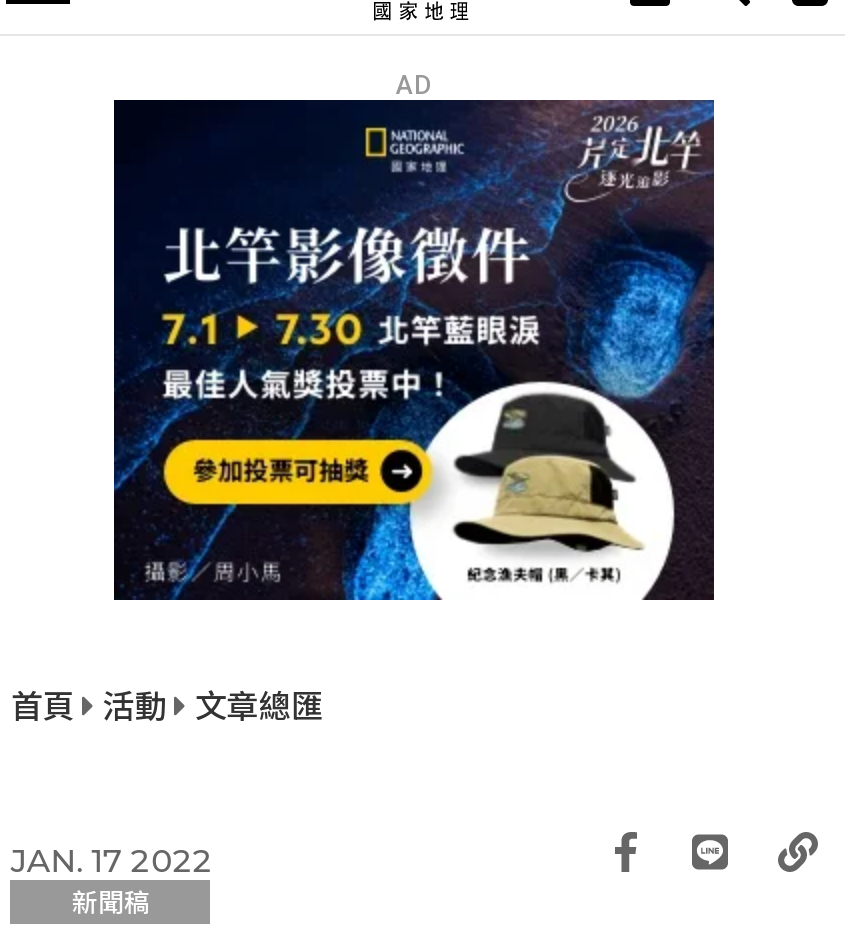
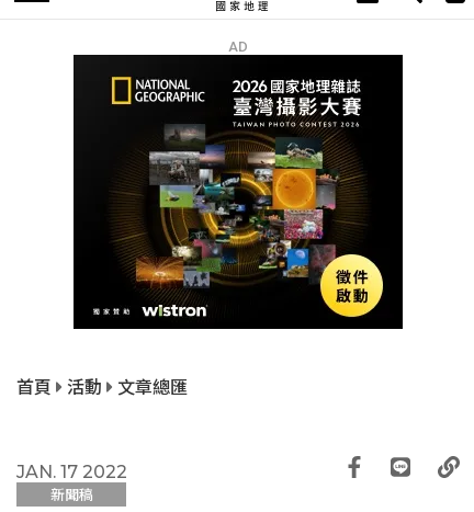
- [image]
+ [image]
